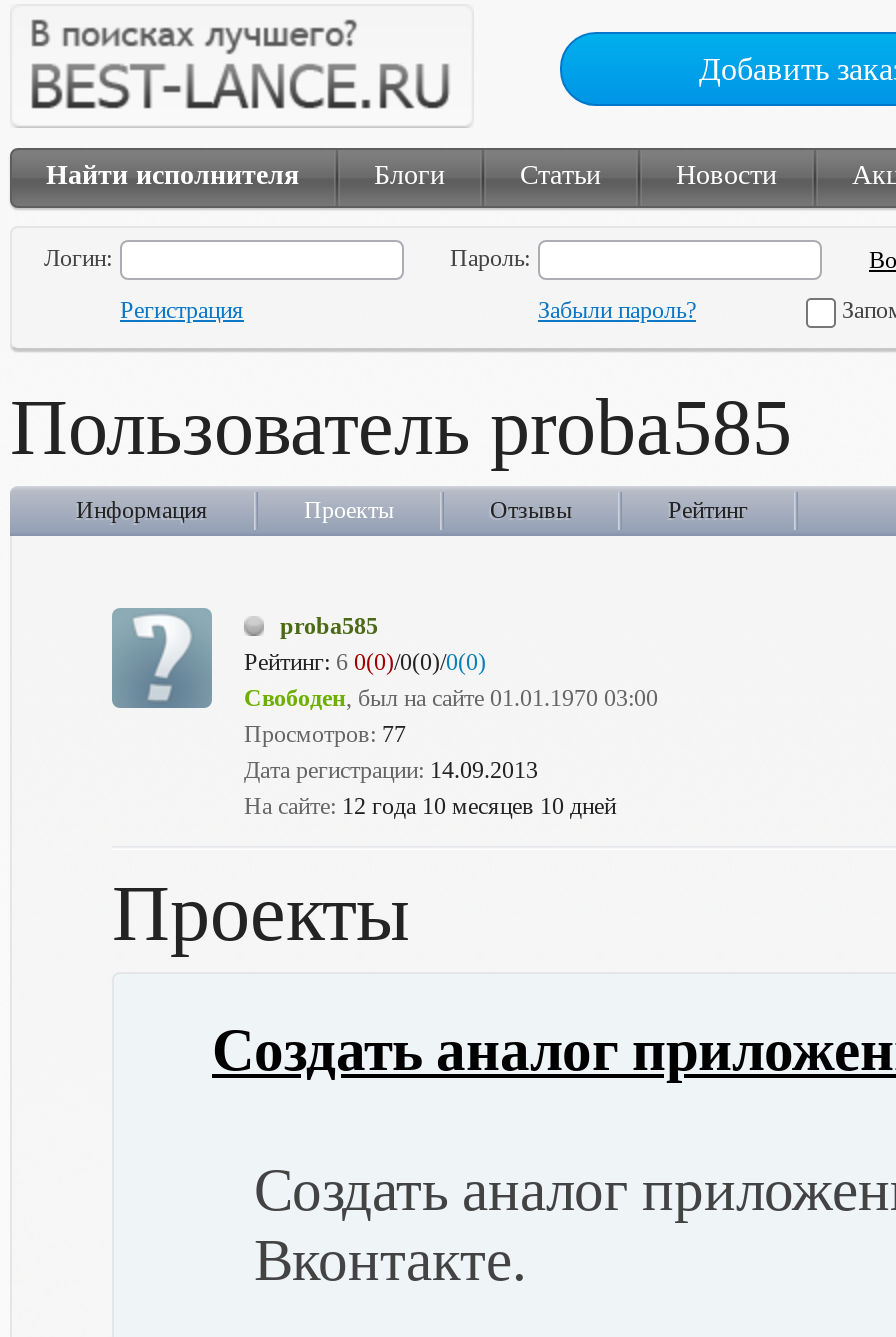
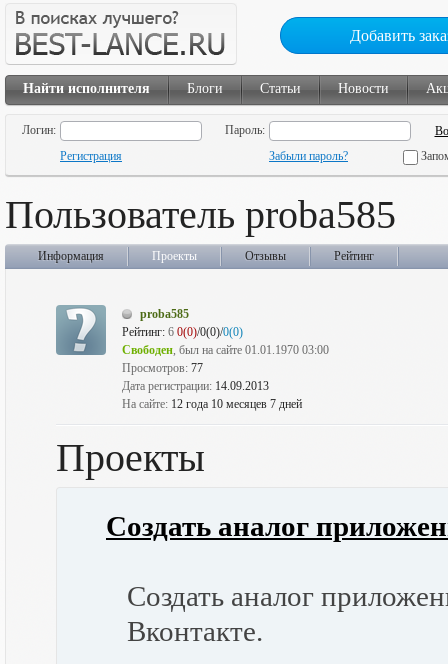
- На сайте: 12 года 10 месяцев 10 дней
+ На сайте: 12 года 10 месяцев 7 дней
